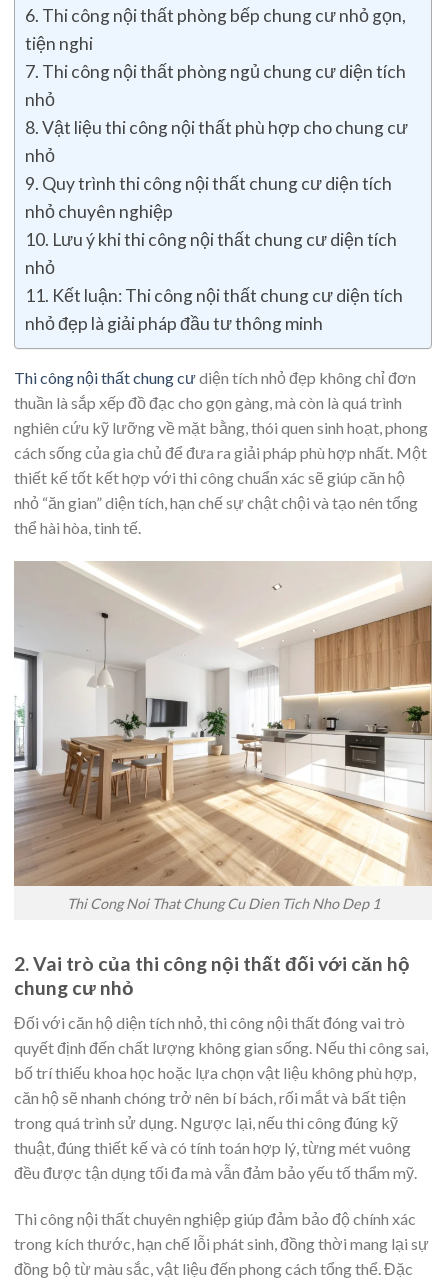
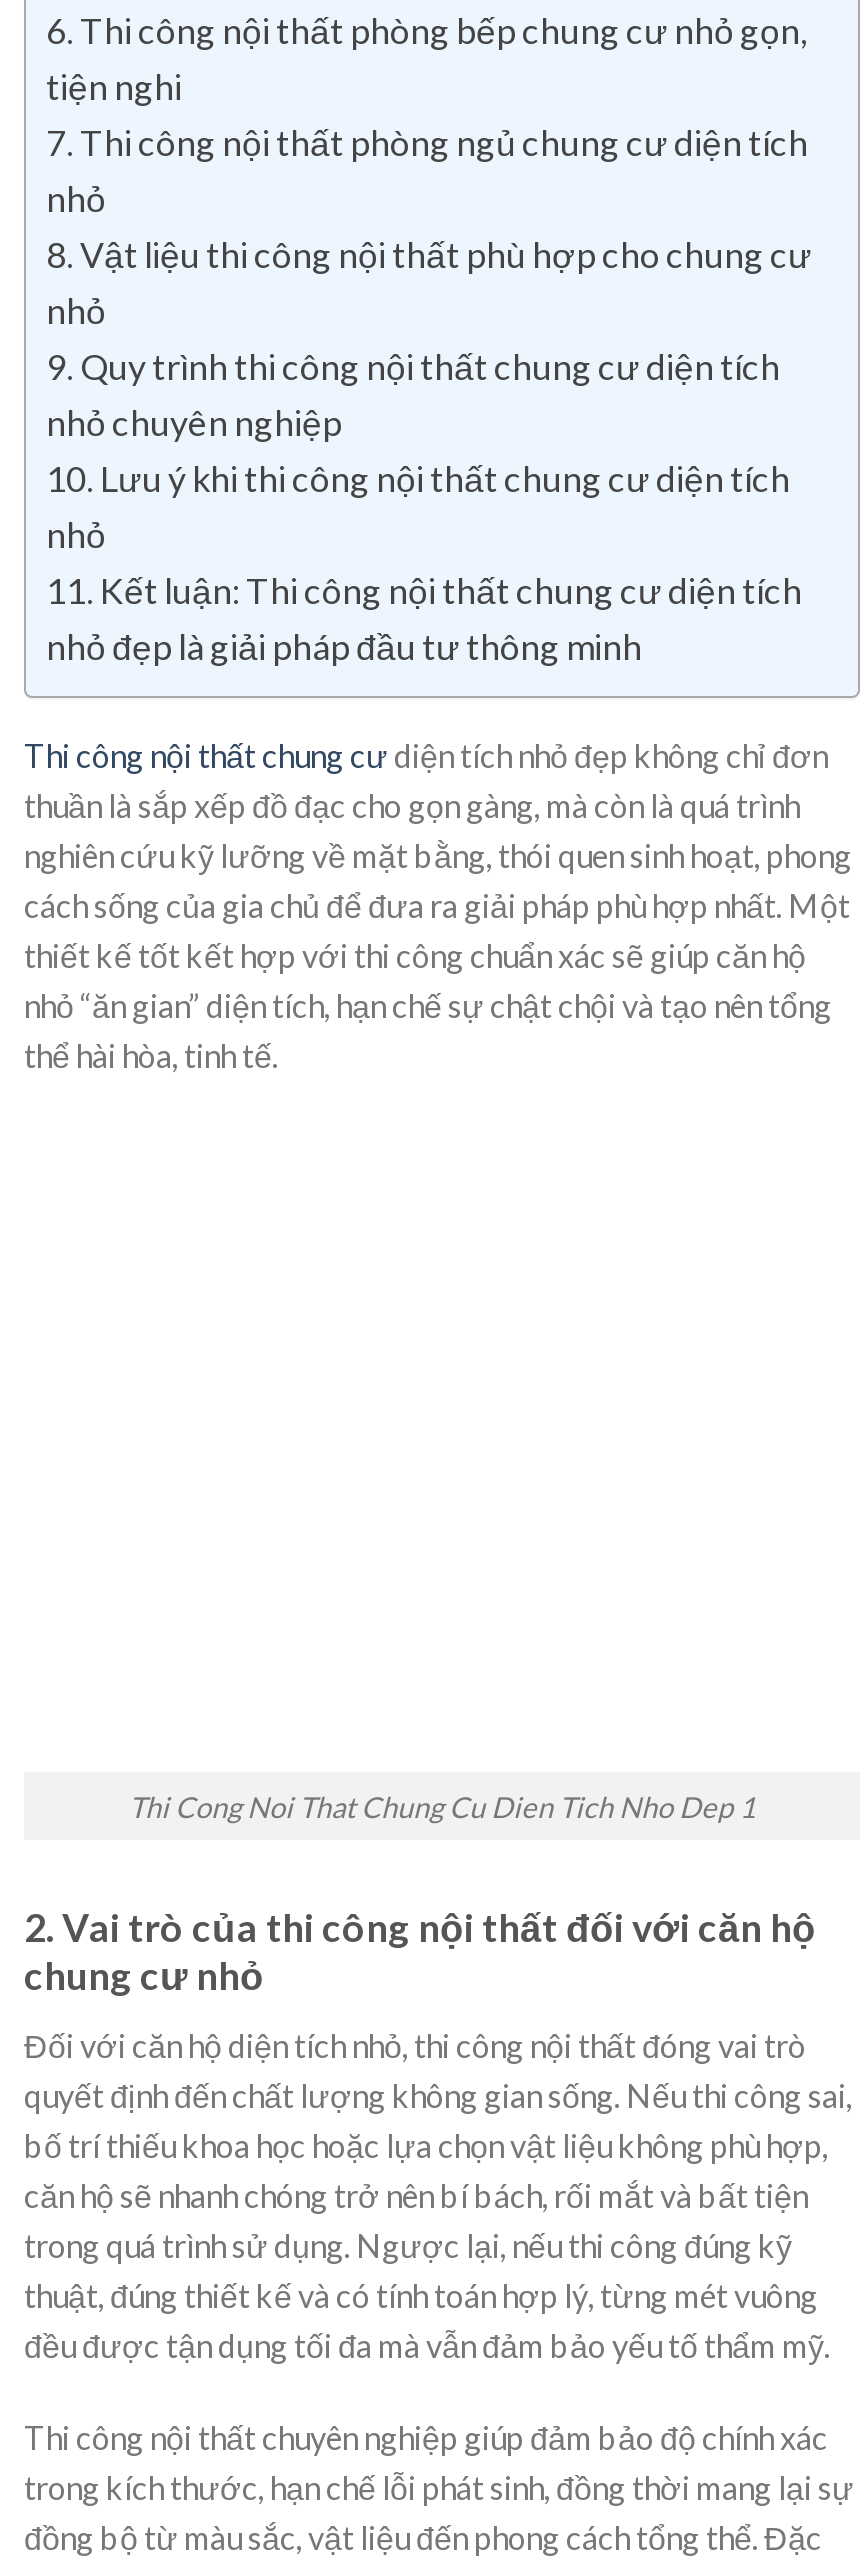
- [image]
